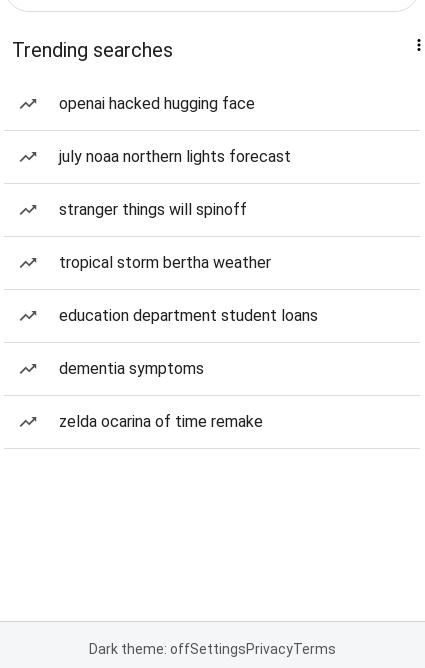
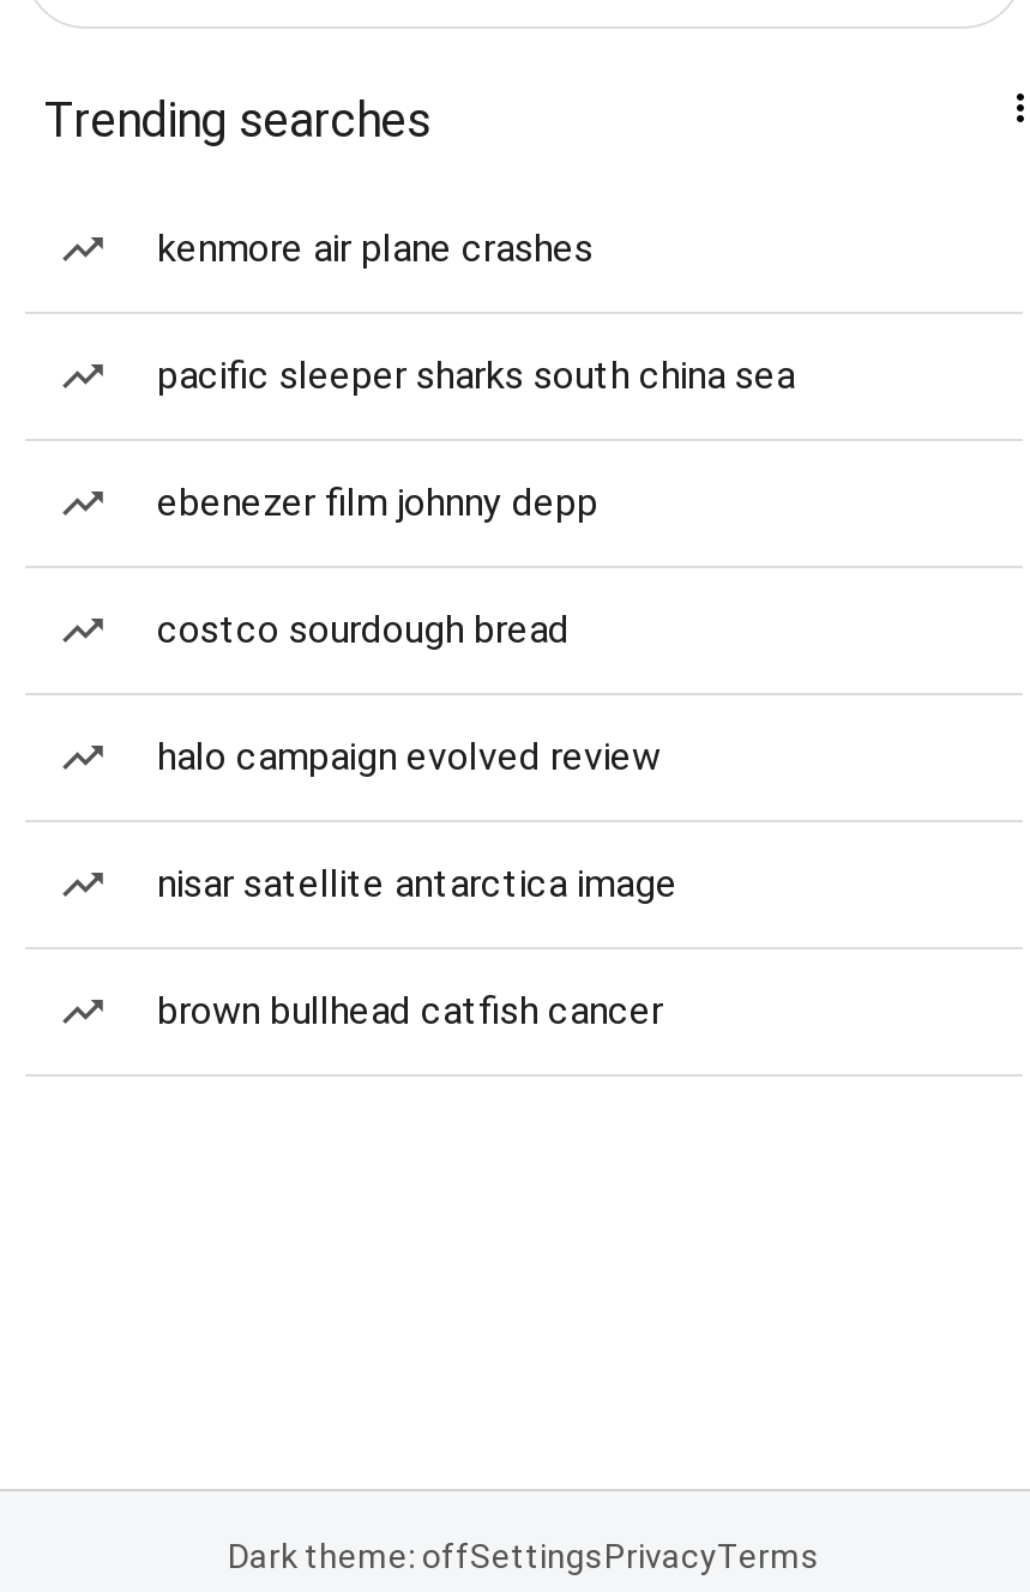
- openai hacked hugging face
+ kenmore air plane crashes

- july noaa northern lights forecast
+ pacific sleeper sharks south china sea

- stranger things will spinoff
+ ebenezer film johnny depp

- tropical storm bertha weather
+ costco sourdough bread

- education department student loans
+ halo campaign evolved review

- dementia symptoms
+ nisar satellite antarctica image

- zelda ocarina of time remake
+ brown bullhead catfish cancer
